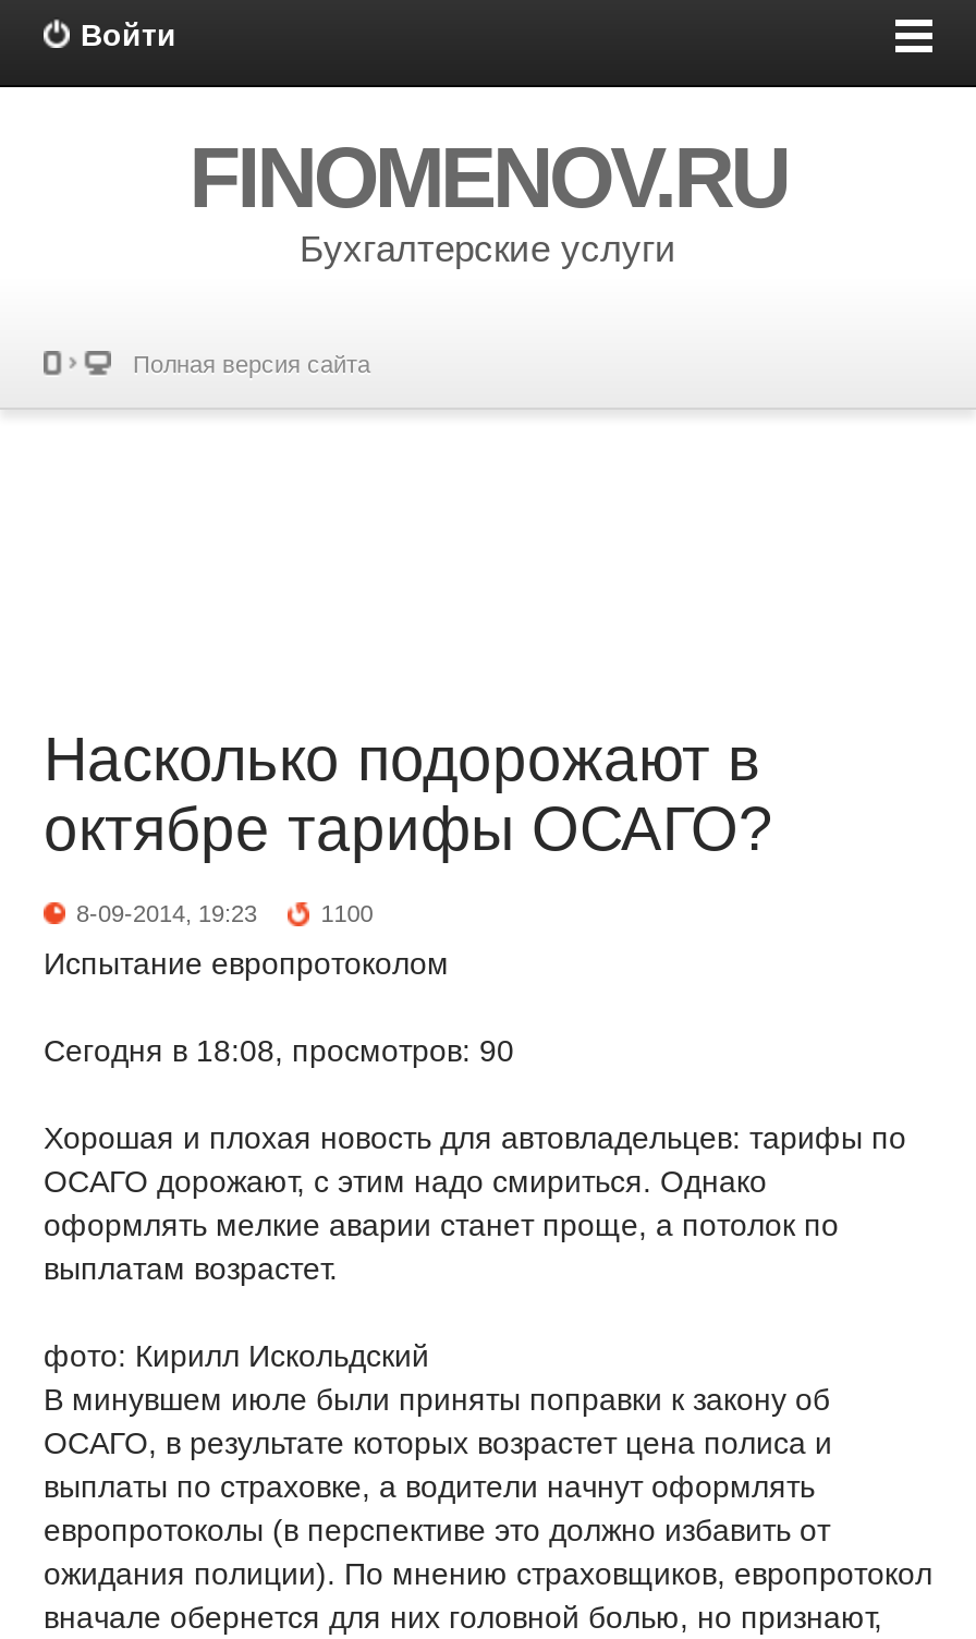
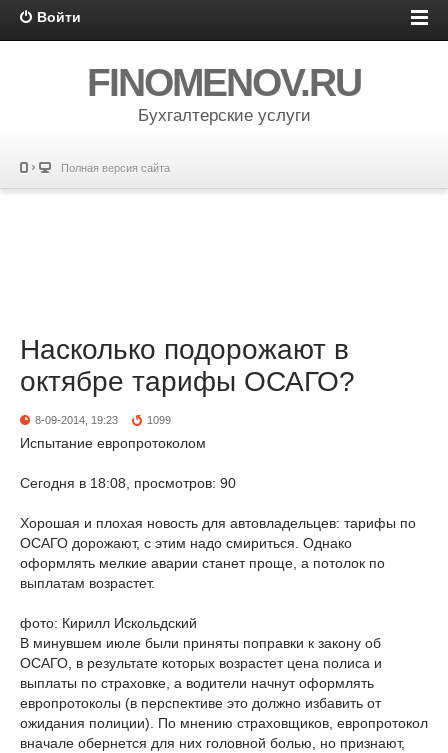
- 1100
+ 1099
